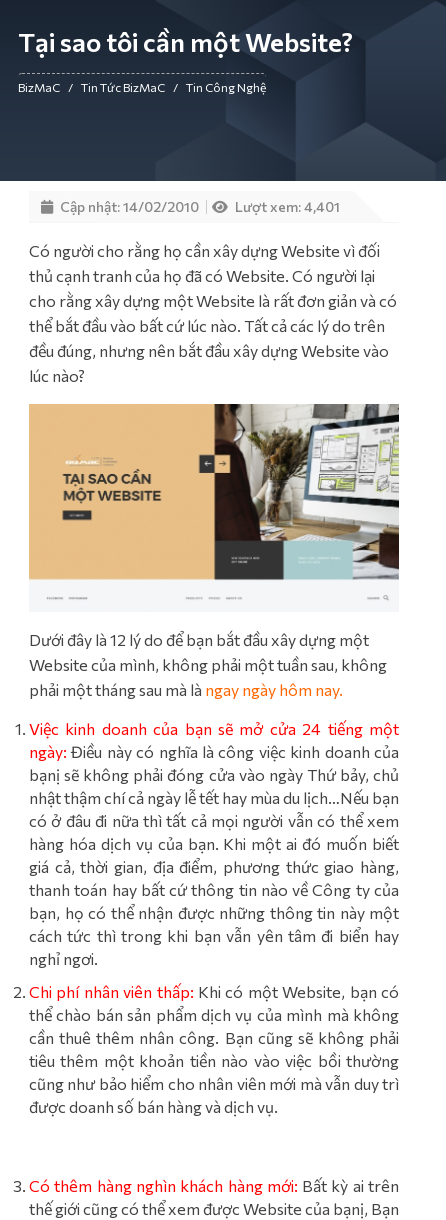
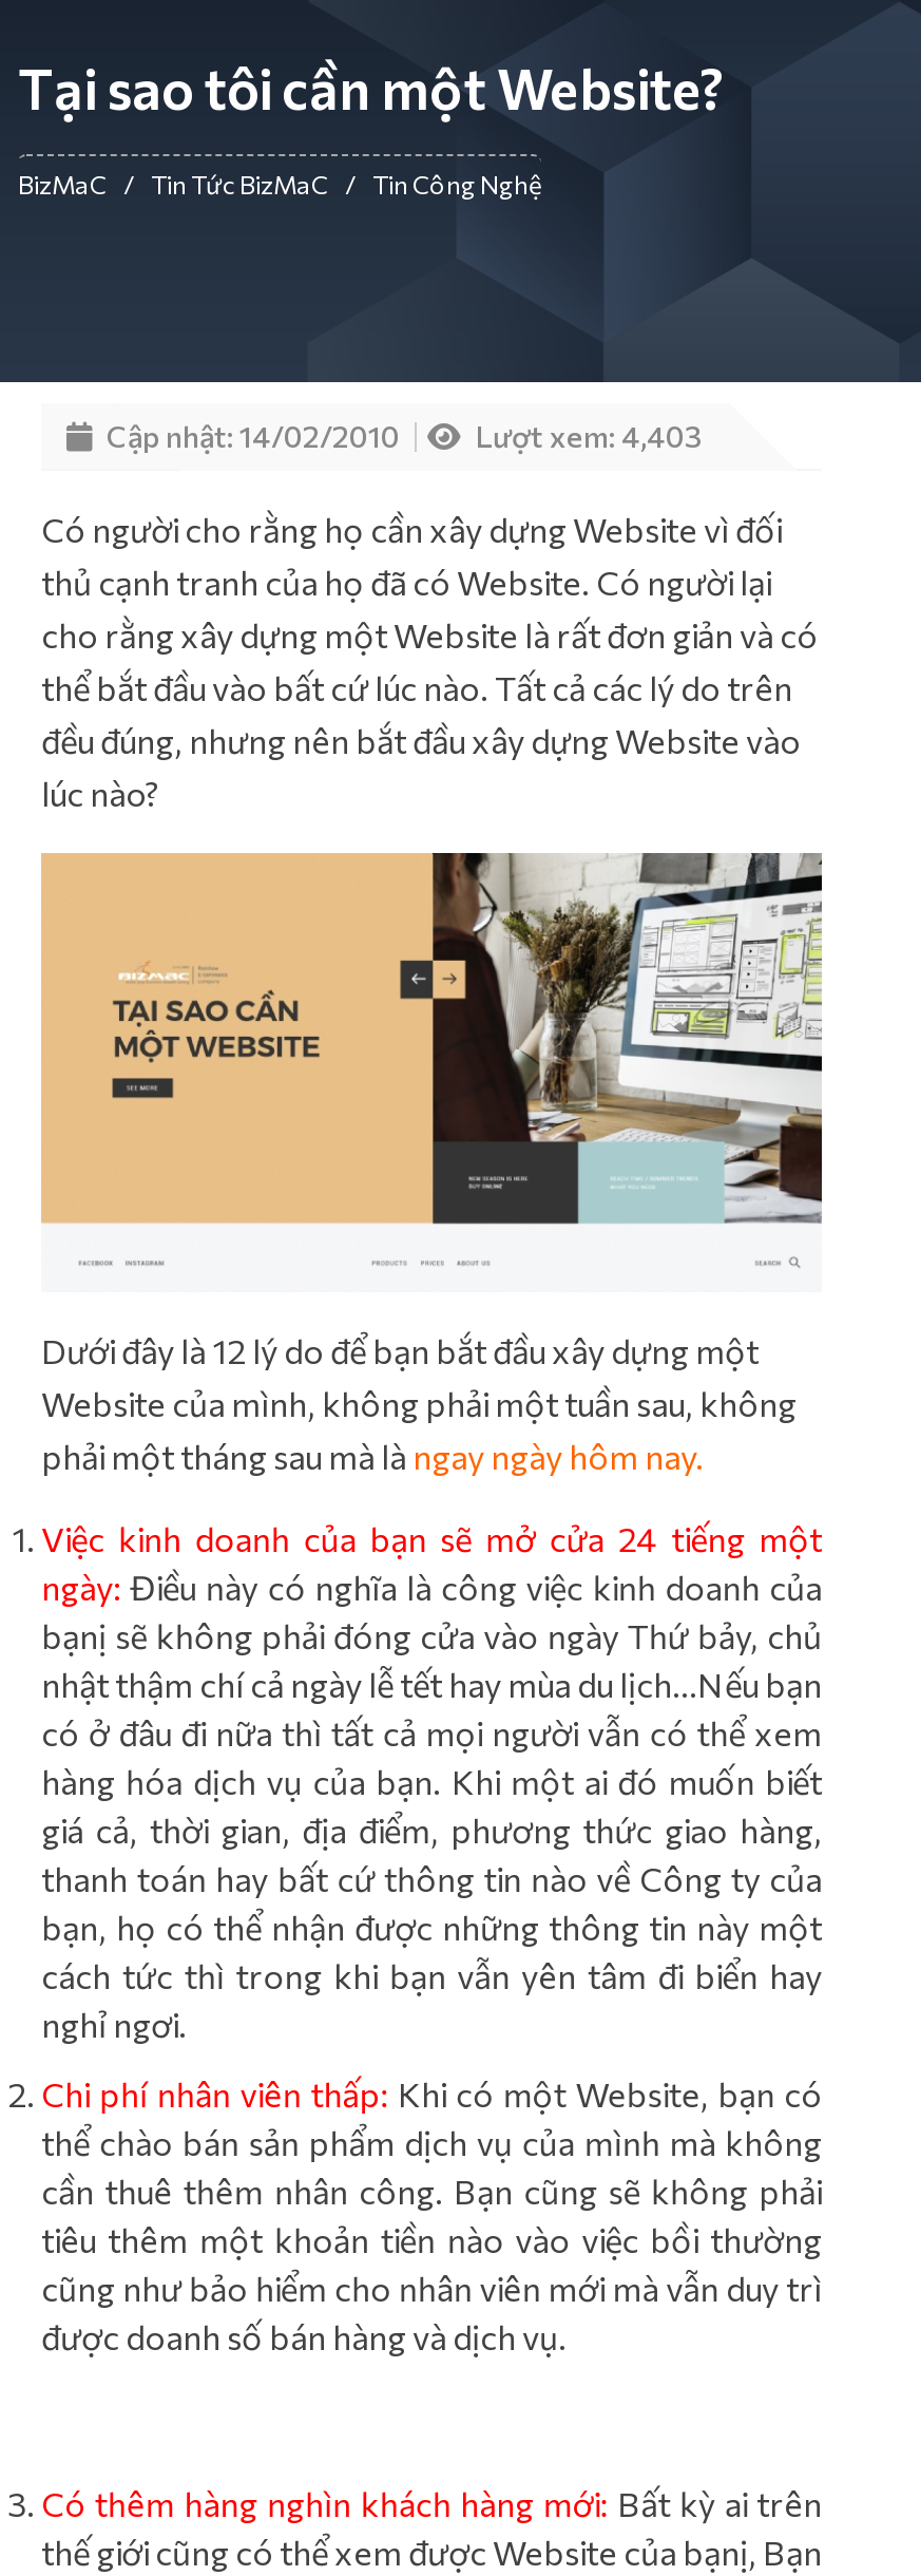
- Lượt xem: 4,401
+ Lượt xem: 4,403
